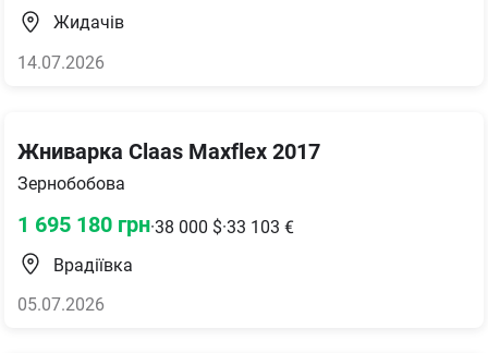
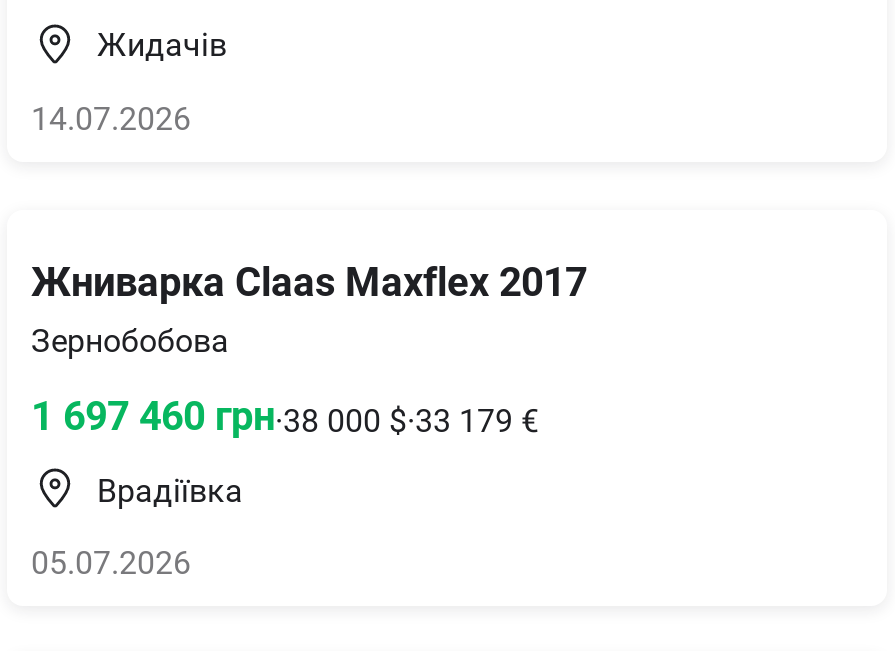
- 1 695 180 грн·38 000 $·33 103 €
+ 1 697 460 грн·38 000 $·33 179 €
